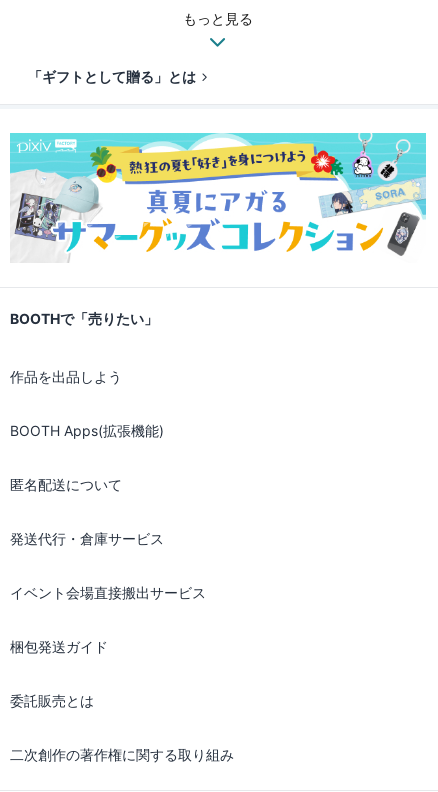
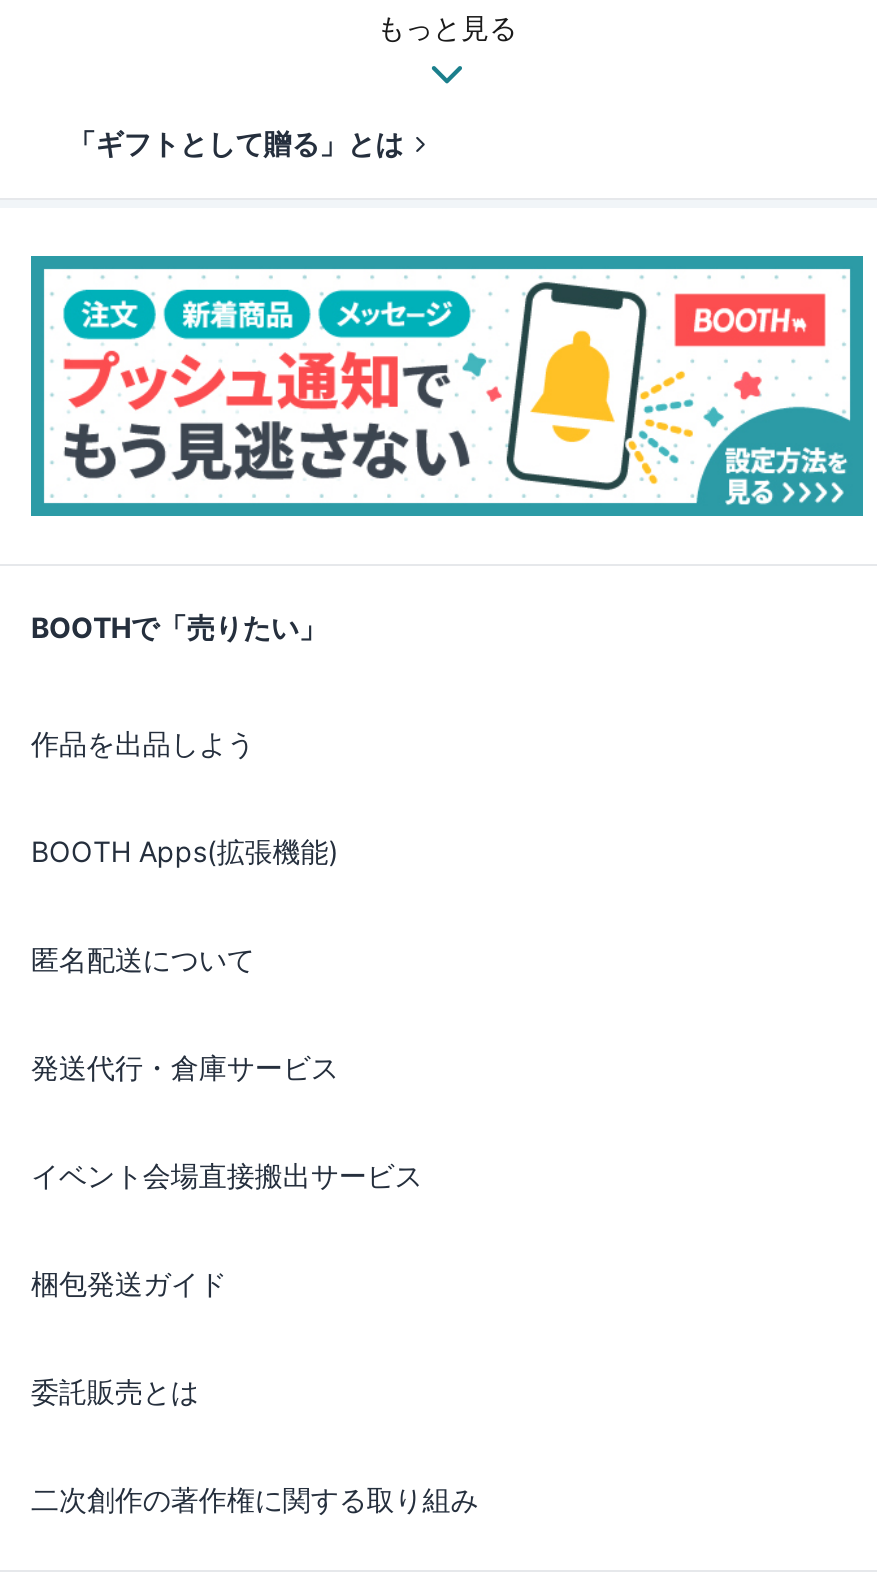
- [image]
+ [image]
